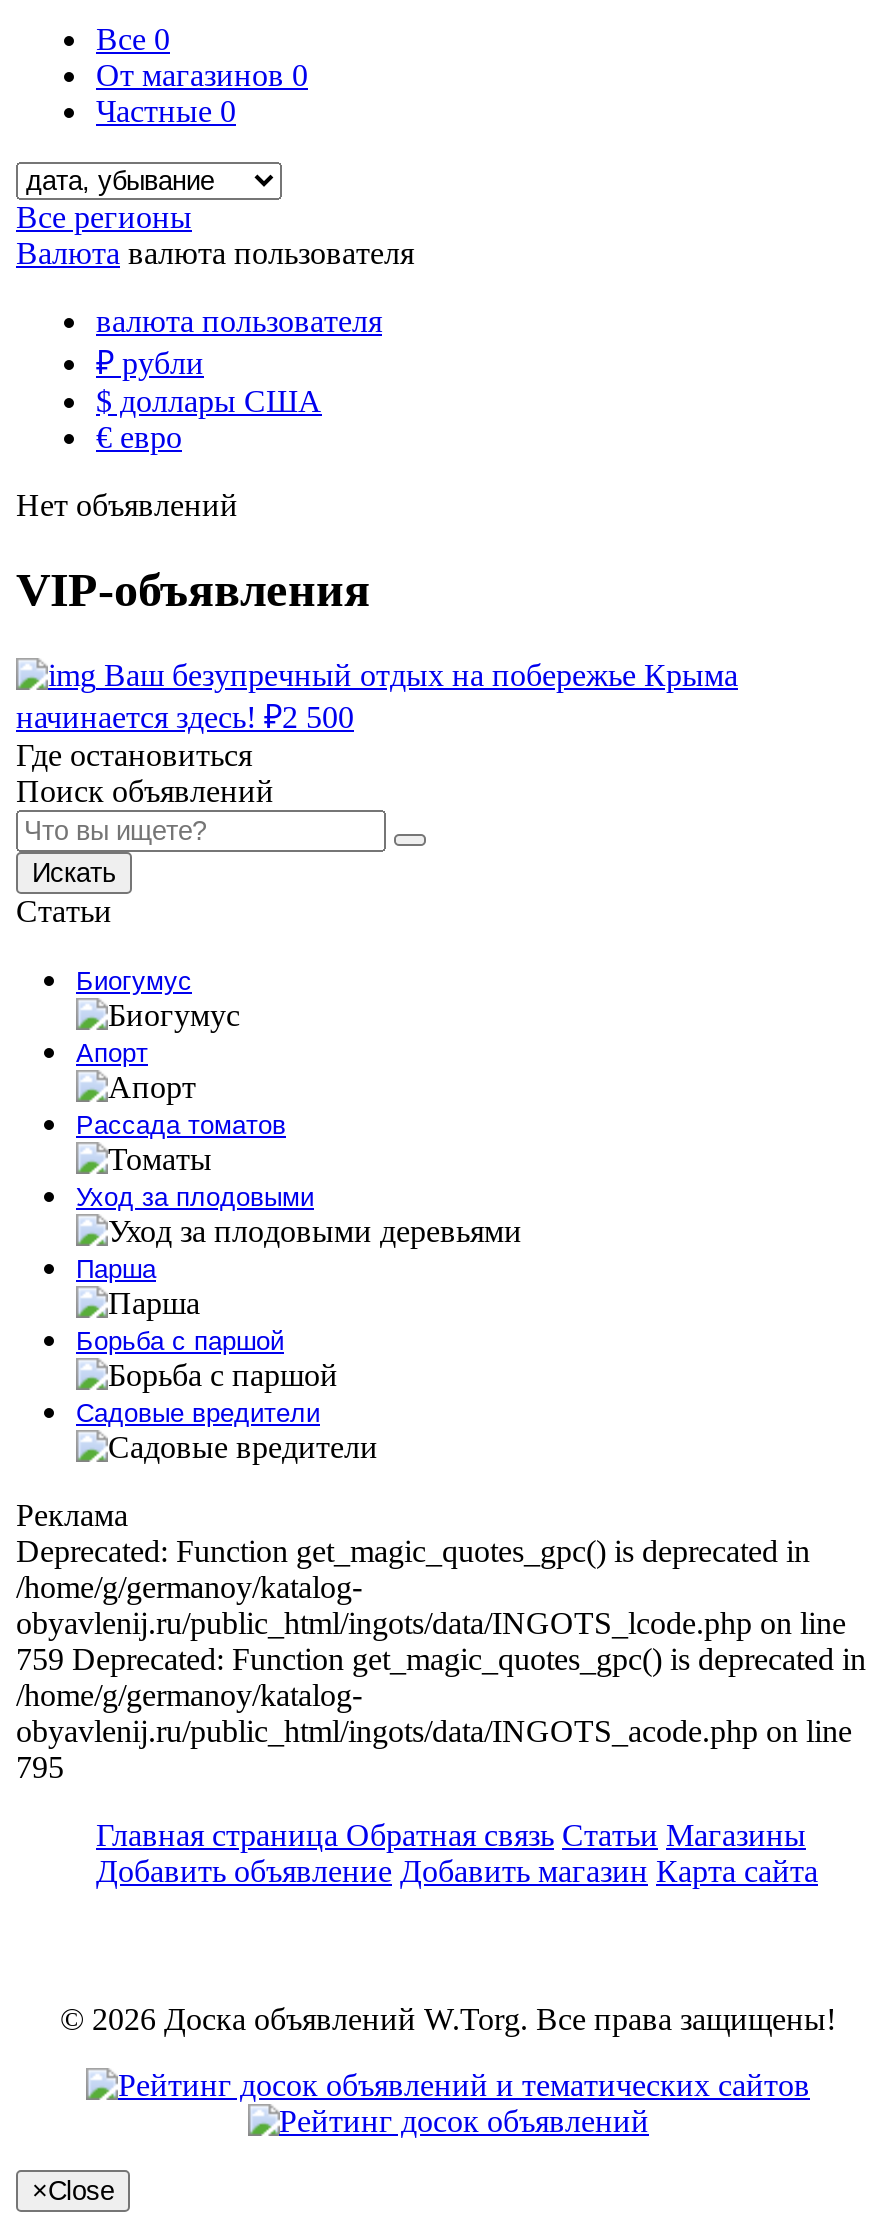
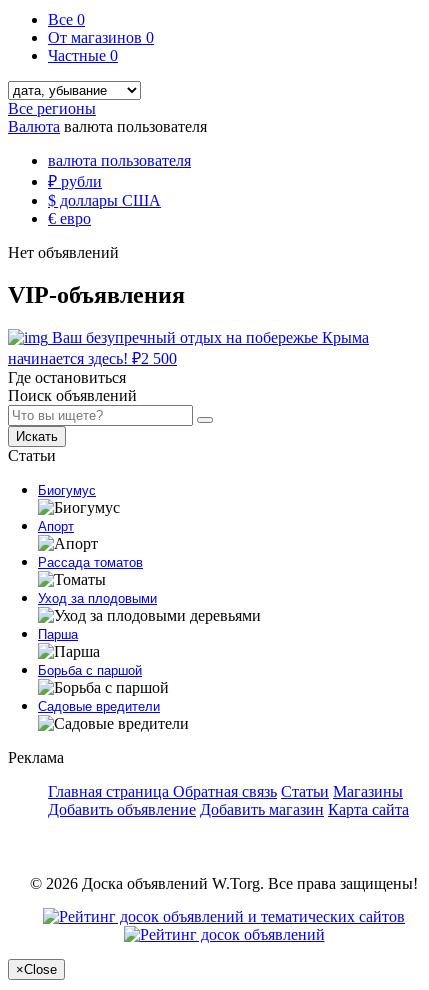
- Deprecated: Function get_magic_quotes_gpc() is deprecated in
- /home/g/germanoy/katalog-
- obyavlenij.ru/public_html/ingots/data/INGOTS_lcode.php on line
- 759 Deprecated: Function get_magic_quotes_gpc() is deprecated in
- /home/g/germanoy/katalog-
- obyavlenij.ru/public_html/ingots/data/INGOTS_acode.php on line
- 795
